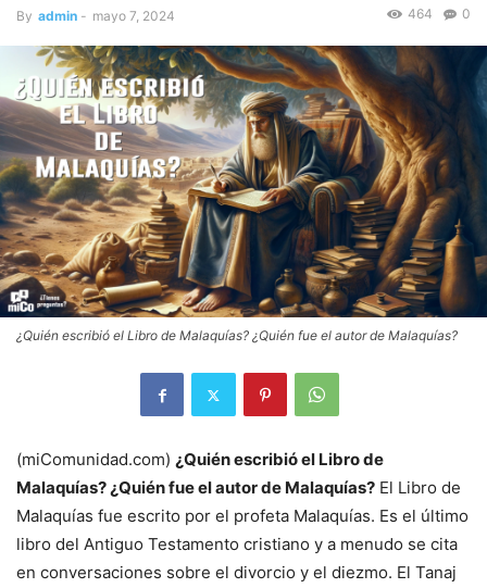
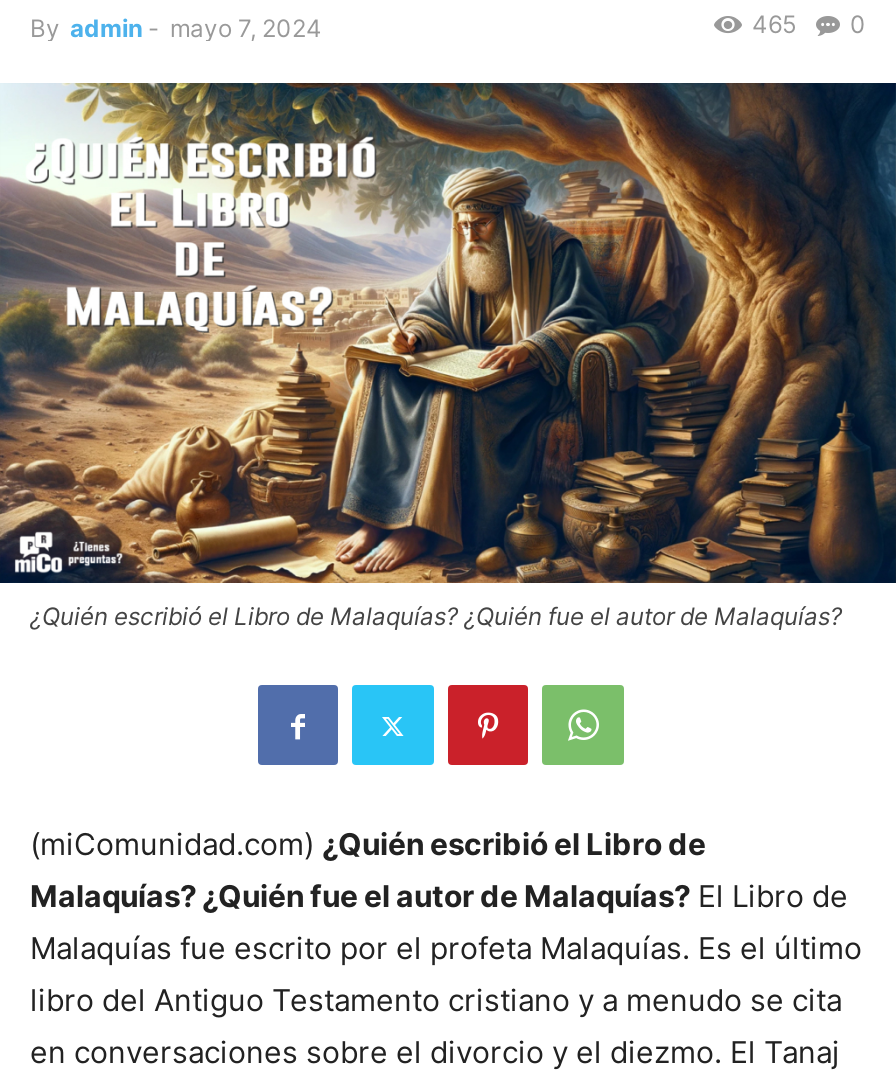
- 464 0
+ 465 0
